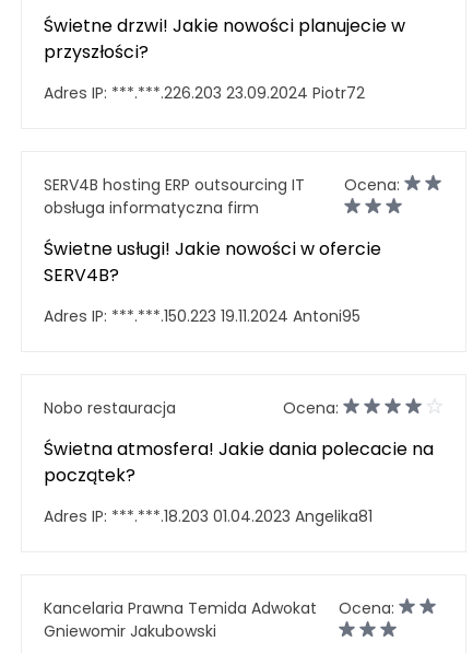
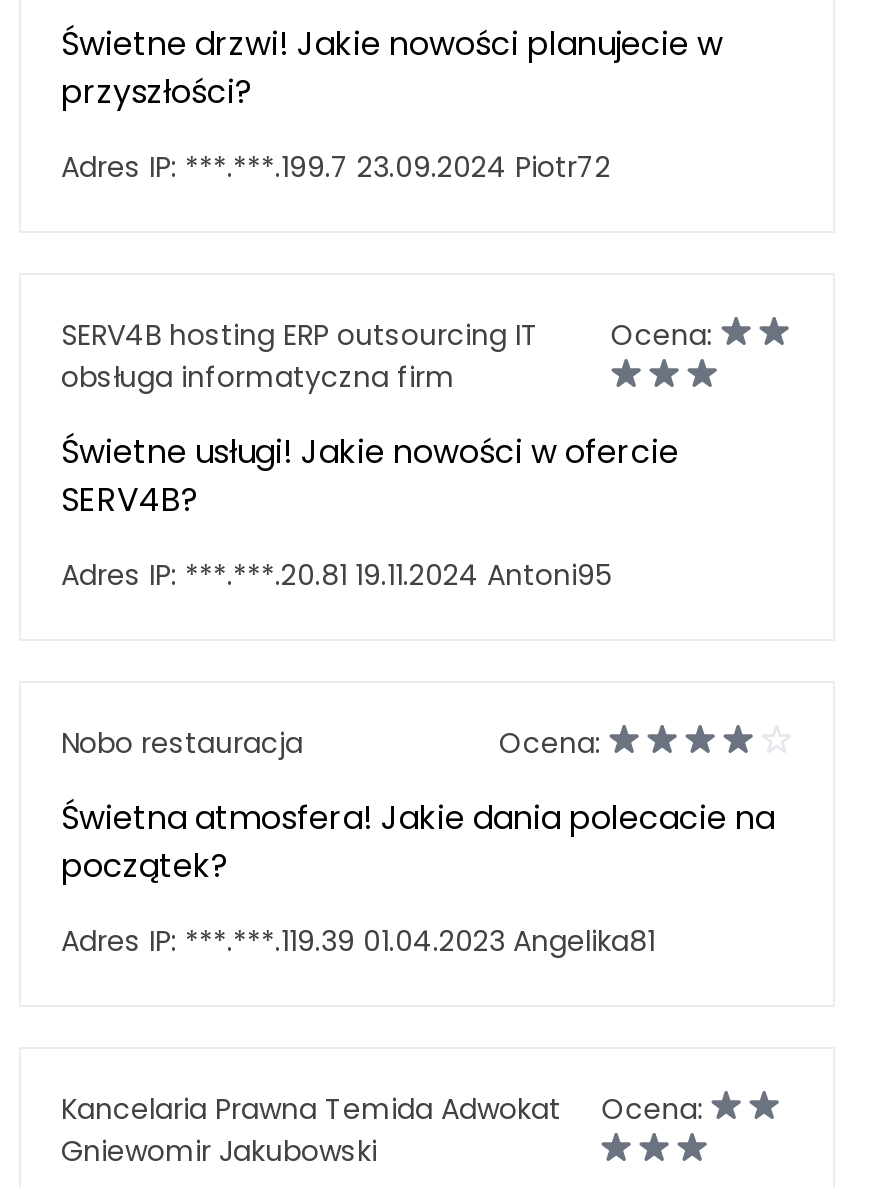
- Adres IP: ***.***.226.203 23.09.2024 Piotr72
+ Adres IP: ***.***.199.7 23.09.2024 Piotr72

- Adres IP: ***.***.150.223 19.11.2024 Antoni95
+ Adres IP: ***.***.20.81 19.11.2024 Antoni95

- Adres IP: ***.***.18.203 01.04.2023 Angelika81
+ Adres IP: ***.***.119.39 01.04.2023 Angelika81
